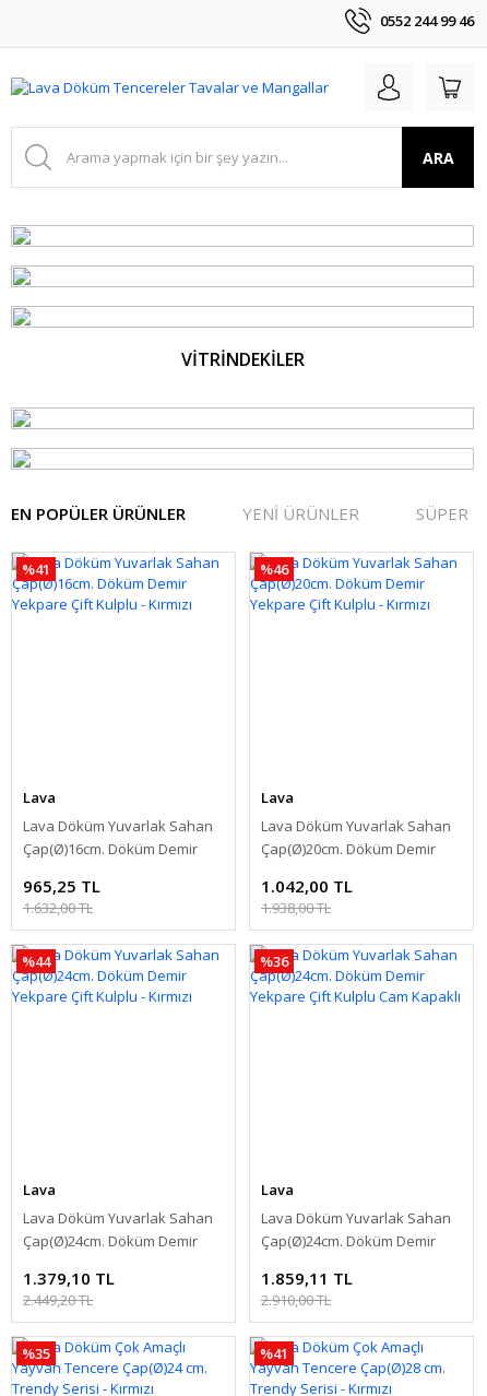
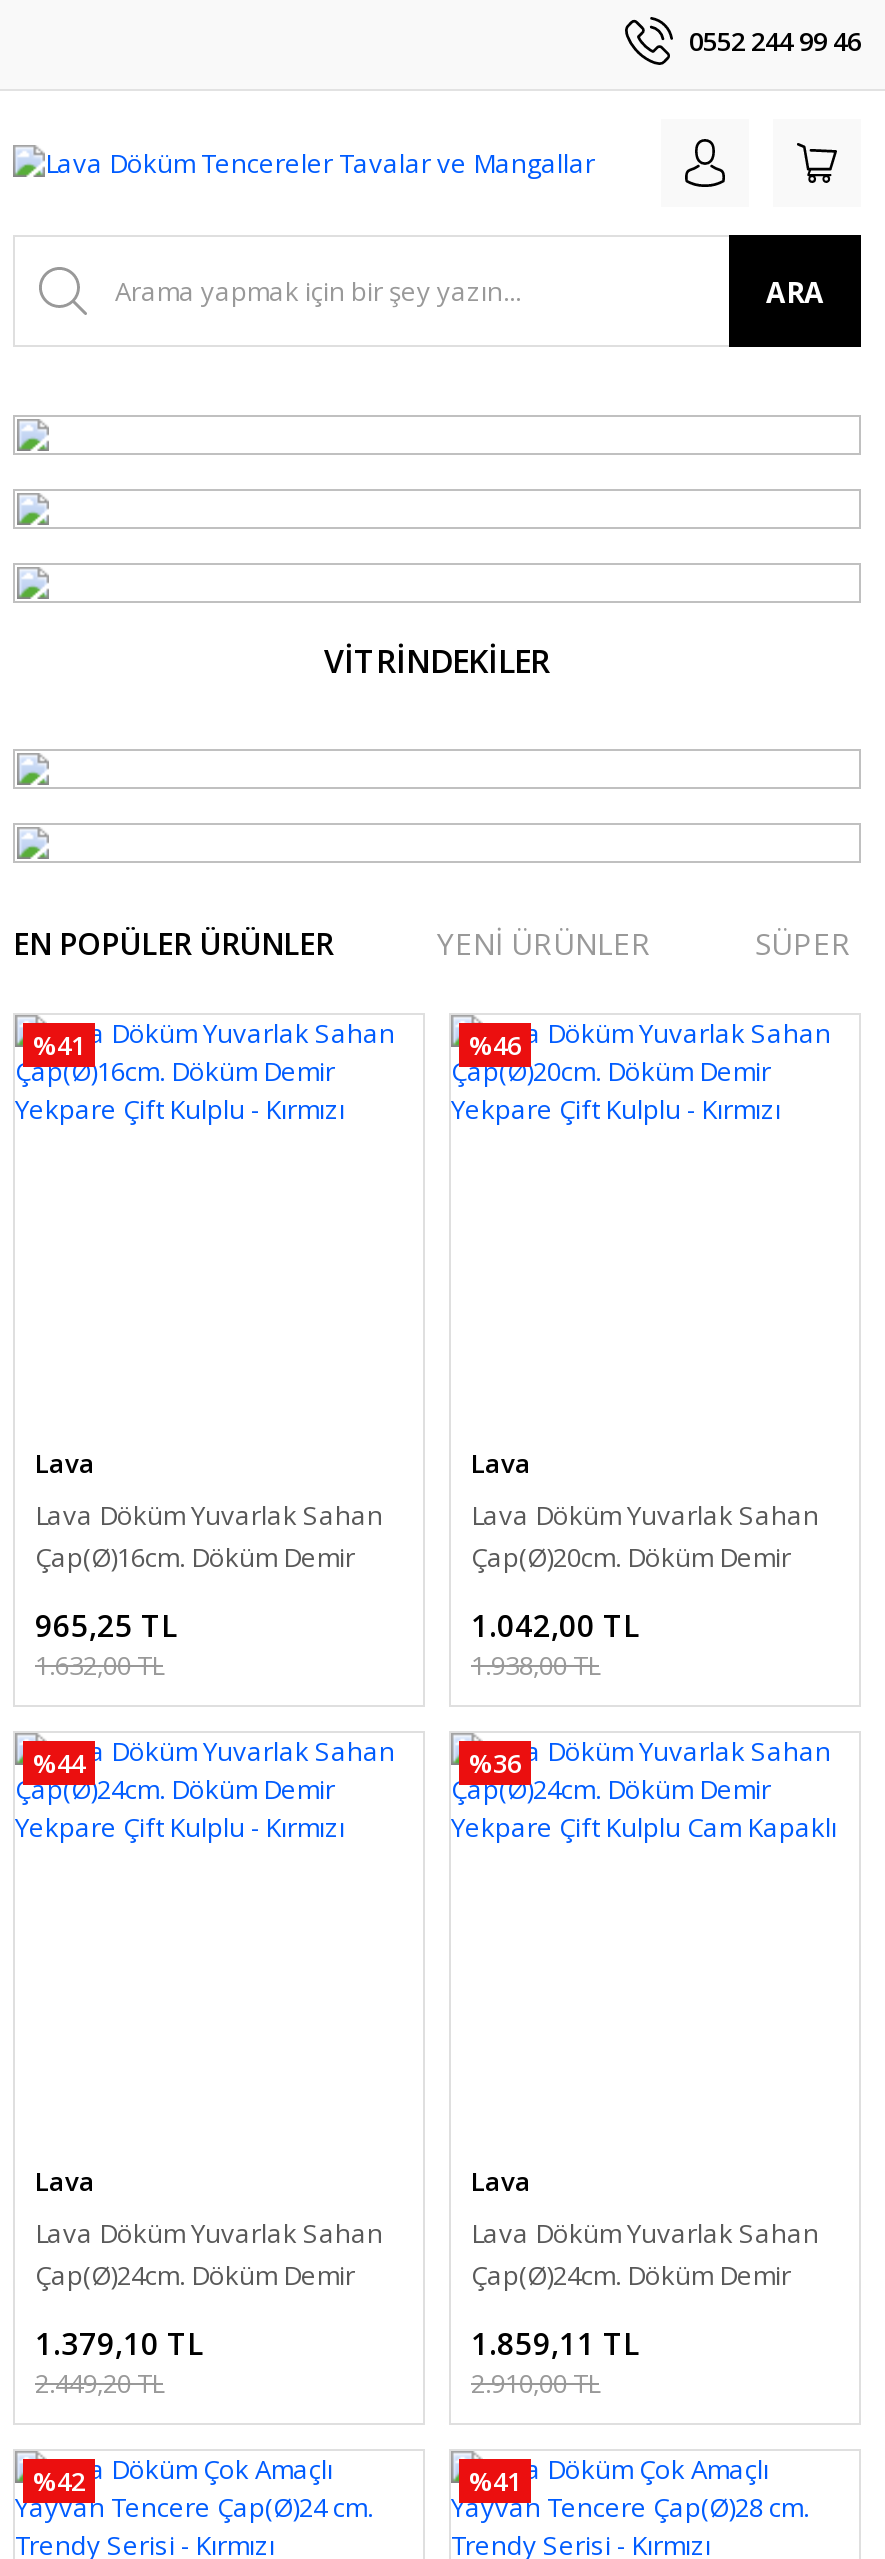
- %35
+ %42
